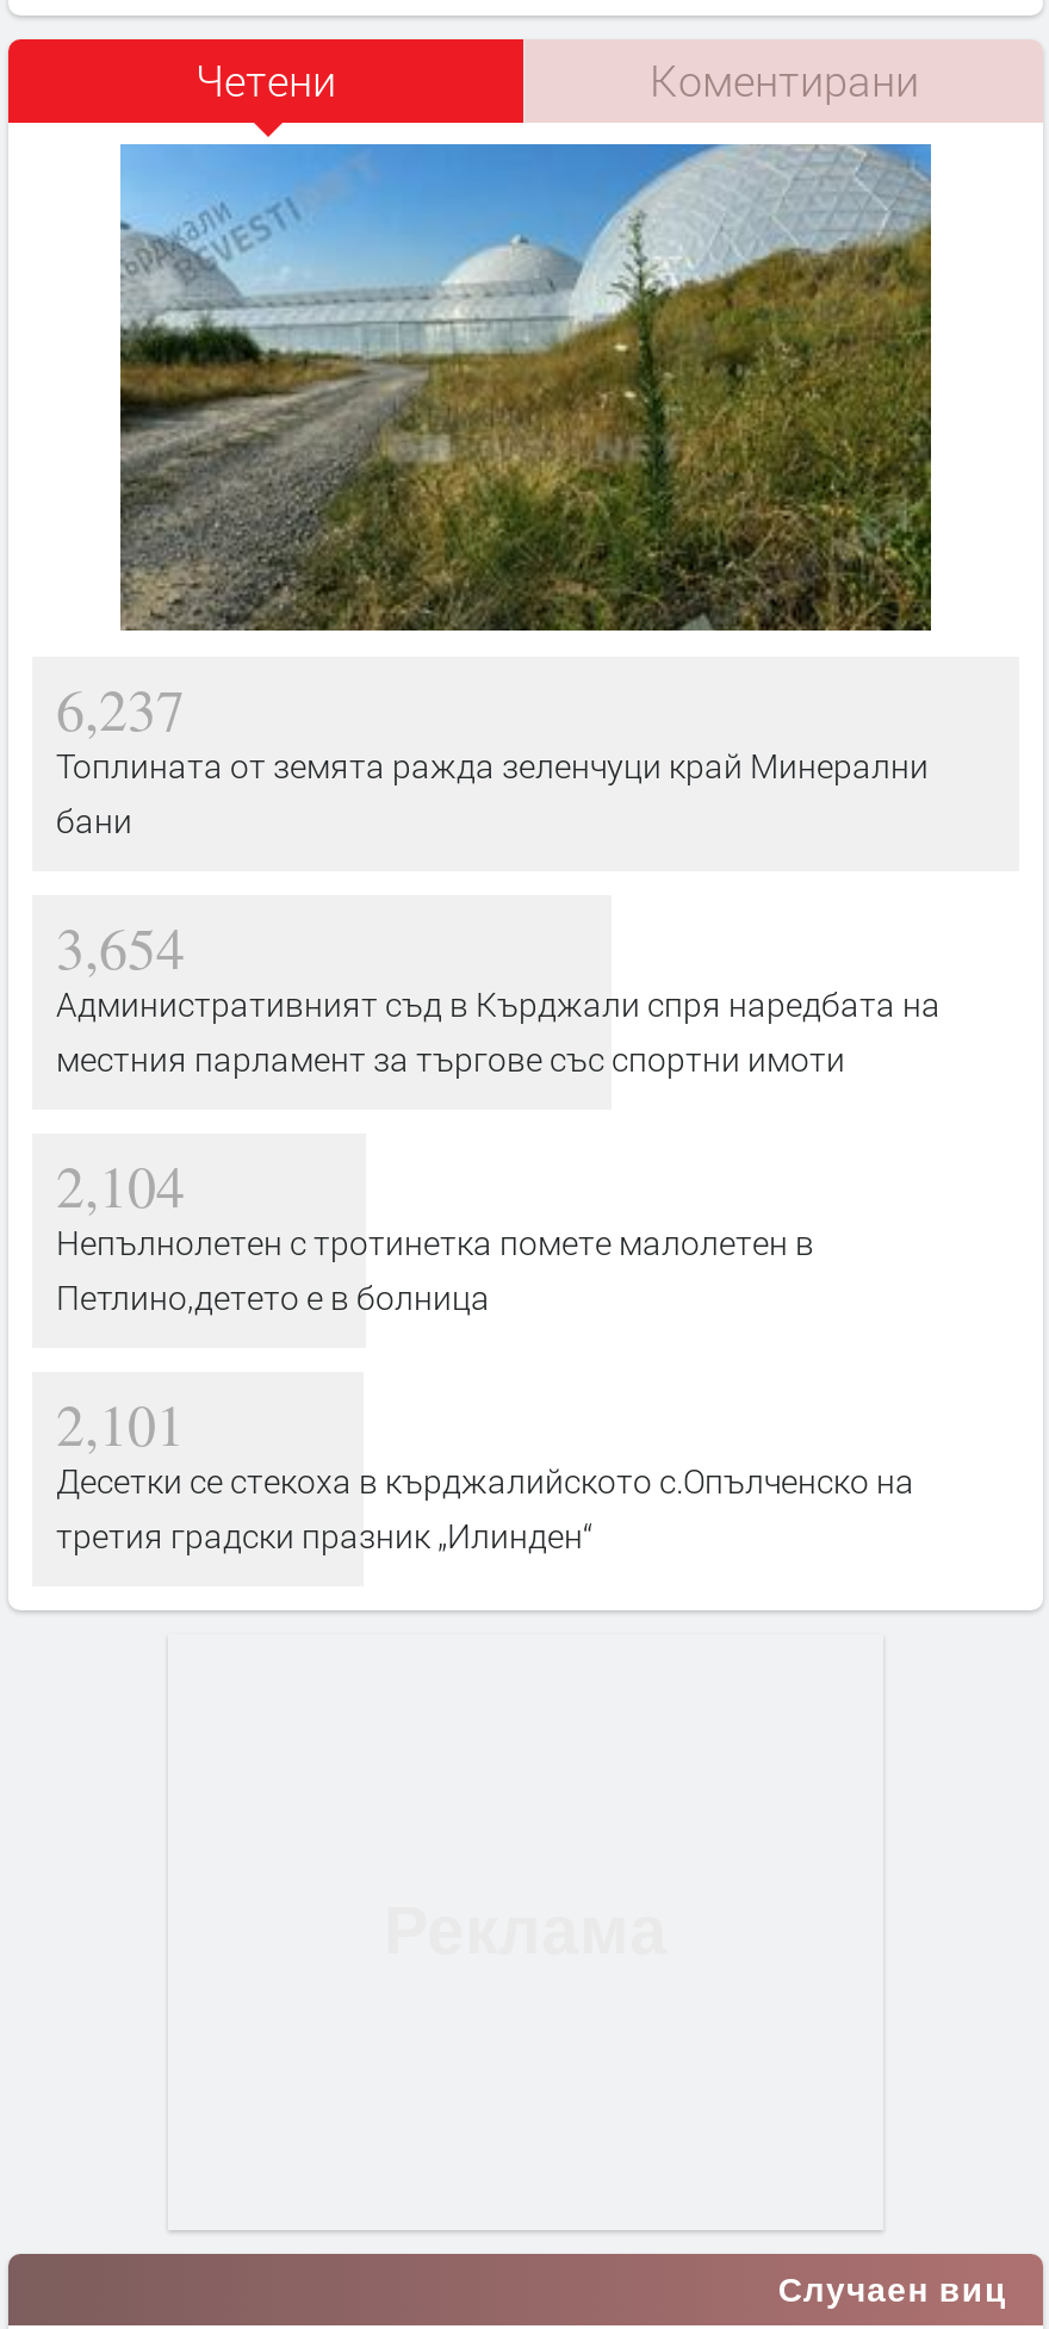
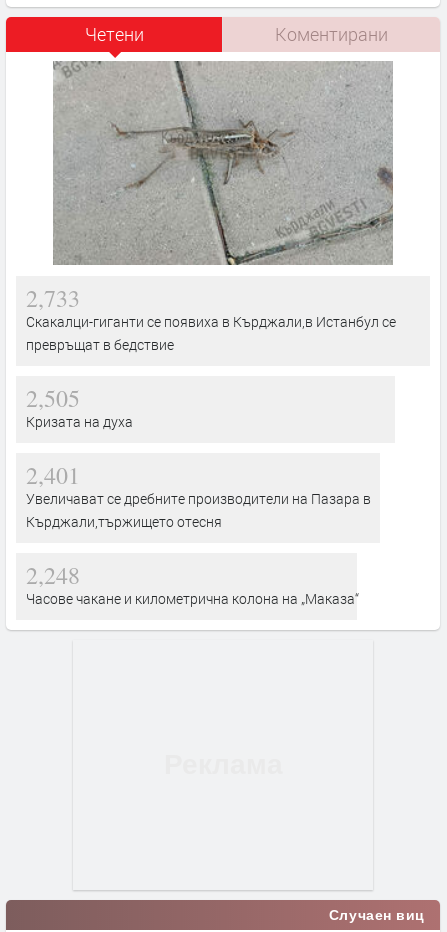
- [image]
- 6,237
- Топлината от земята ражда зеленчуци край Минерални
- бани
+ [image]
+ 2,733
+ Скакалци-гиганти се появиха в Кърджали,в Истанбул се
+ превръщат в бедствие

- 3,654
- Административният съд в Кърджали спря наредбата на
- местния парламент за търгове със спортни имоти
+ 2,505
+ Кризата на духа

- 2,104
- Непълнолетен с тротинетка помете малолетен в
- Петлино,детето е в болница
+ 2,401
+ Увеличават се дребните производители на Пазара в
+ Кърджали,тържището отесня

- 2,101
- Десетки се стекоха в кърджалийското с.Опълченско на
- третия градски празник „Илинден“
+ 2,248
+ Часове чакане и километрична колона на „Маказа“
